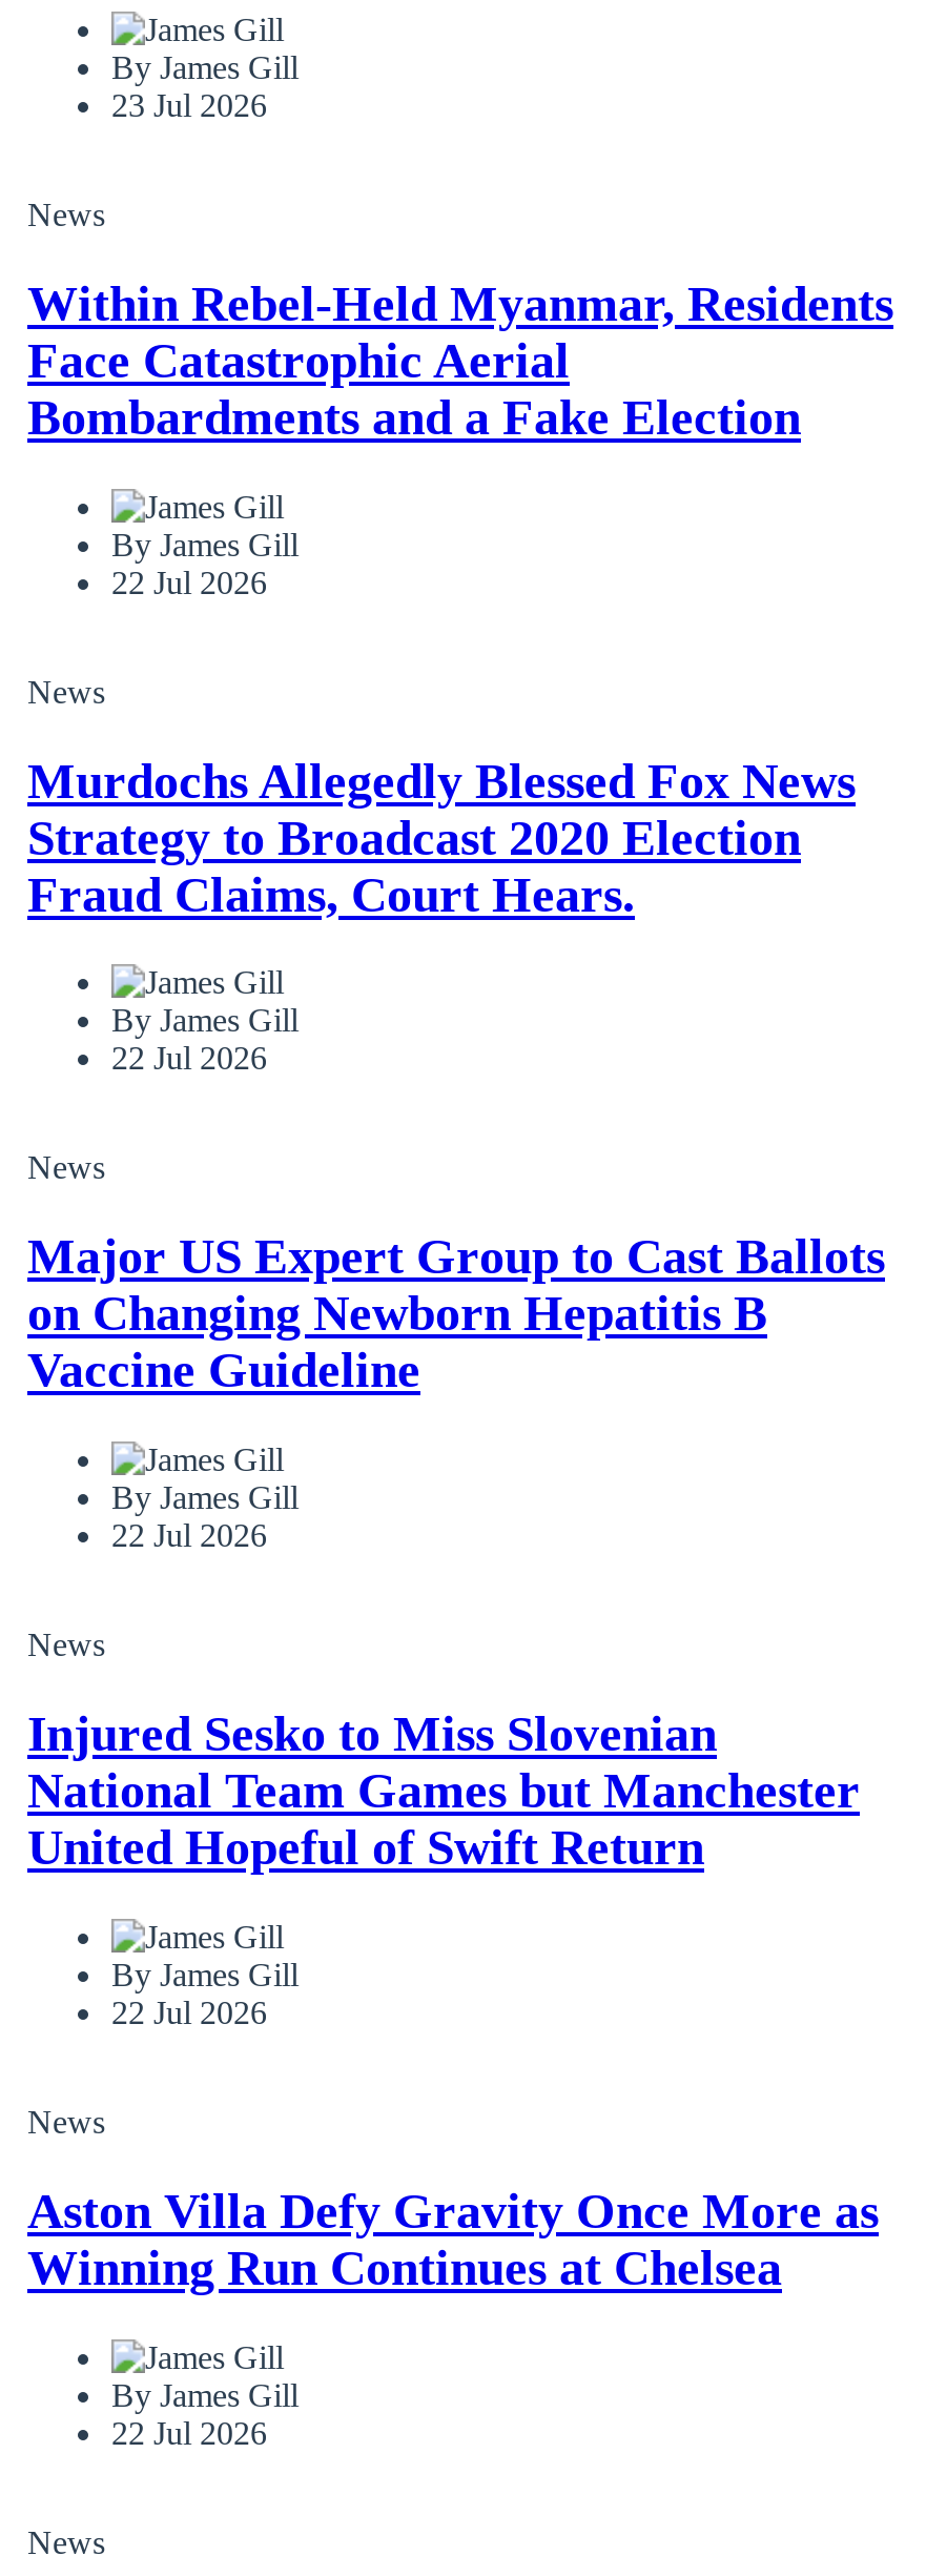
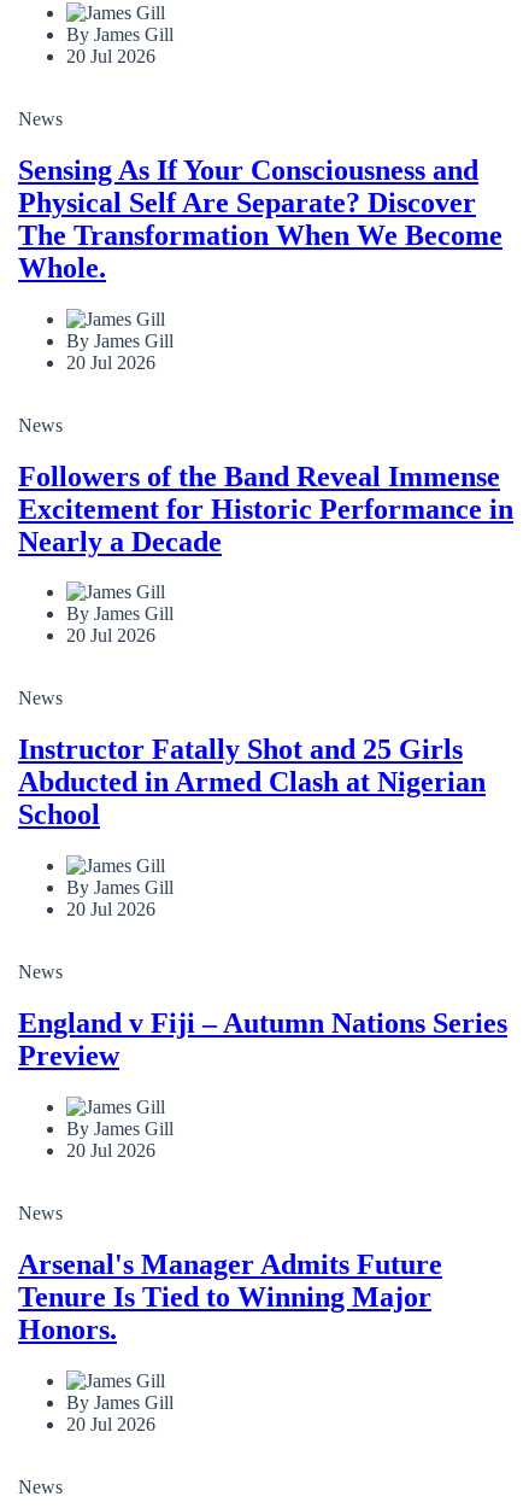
- 23 Jul 2026
+ 20 Jul 2026

- Within Rebel-Held Myanmar, Residents
- Face Catastrophic Aerial
- Bombardments and a Fake Election
+ Sensing As If Your Consciousness and
+ Physical Self Are Separate? Discover
+ The Transformation When We Become
+ Whole.

- 22 Jul 2026
+ 20 Jul 2026

- Murdochs Allegedly Blessed Fox News
- Strategy to Broadcast 2020 Election
- Fraud Claims, Court Hears.
+ Followers of the Band Reveal Immense
+ Excitement for Historic Performance in
+ Nearly a Decade

- 22 Jul 2026
+ 20 Jul 2026

- Major US Expert Group to Cast Ballots
- on Changing Newborn Hepatitis B
- Vaccine Guideline
+ Instructor Fatally Shot and 25 Girls
+ Abducted in Armed Clash at Nigerian
+ School

- 22 Jul 2026
+ 20 Jul 2026

- Injured Sesko to Miss Slovenian
- National Team Games but Manchester
- United Hopeful of Swift Return
+ England v Fiji – Autumn Nations Series
+ Preview

- 22 Jul 2026
+ 20 Jul 2026

- Aston Villa Defy Gravity Once More as
- Winning Run Continues at Chelsea
+ Arsenal's Manager Admits Future
+ Tenure Is Tied to Winning Major
+ Honors.

- 22 Jul 2026
+ 20 Jul 2026
